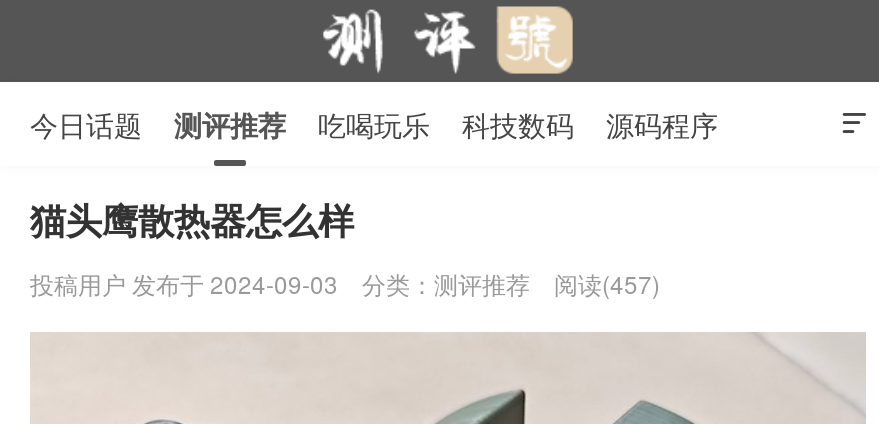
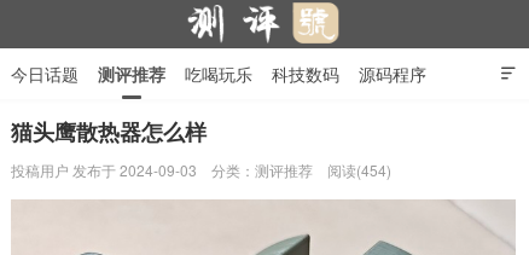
- 投稿用户发布于 2024-09-03 分类：测评推荐 阅读(457)
+ 投稿用户发布于 2024-09-03 分类：测评推荐 阅读(454)
